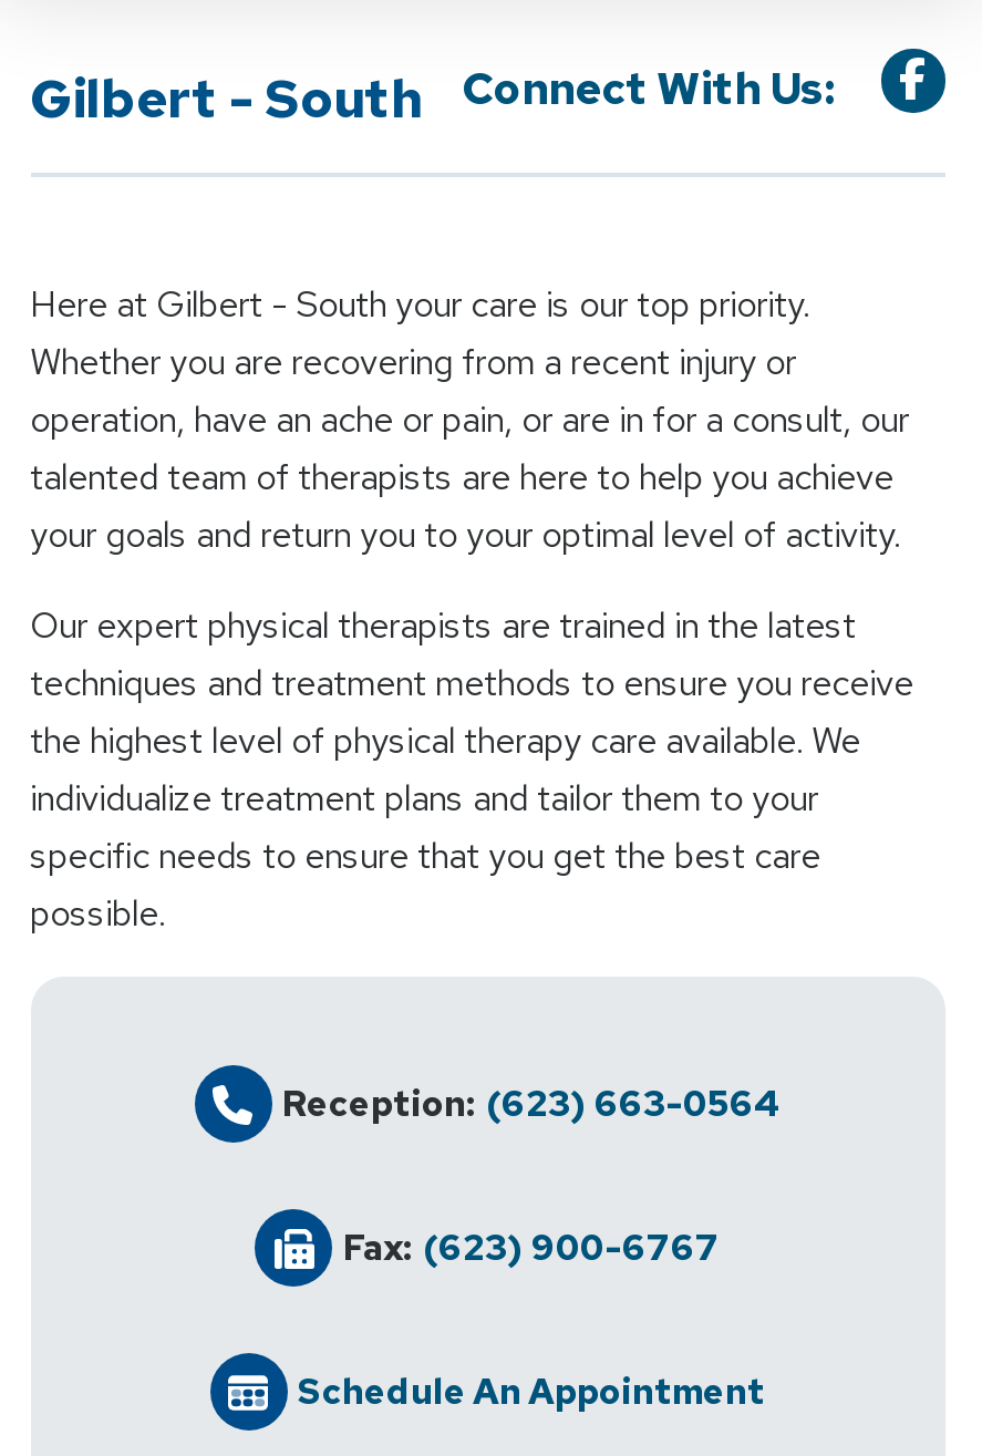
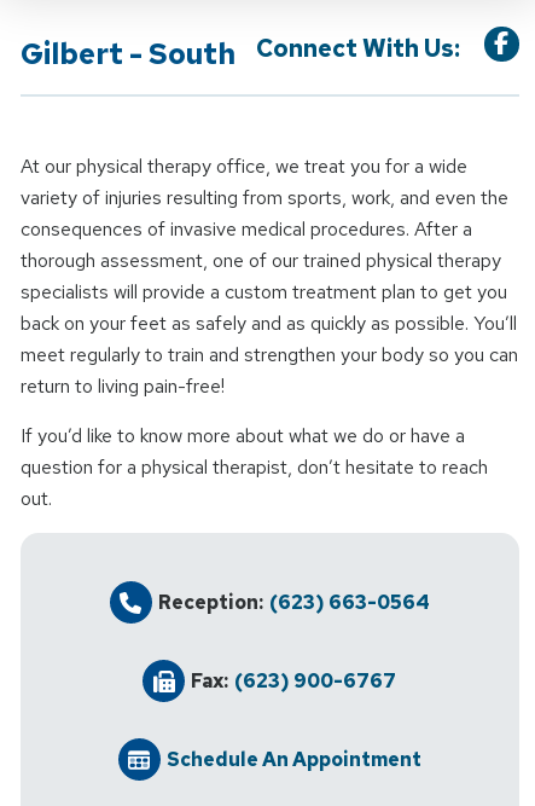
- Here at Gilbert - South your care is our top priority.
- Whether you are recovering from a recent injury or
- operation, have an ache or pain, or are in for a consult, our
- talented team of therapists are here to help you achieve
- your goals and return you to your optimal level of activity.
+ At our physical therapy office, we treat you for a wide
+ variety of injuries resulting from sports, work, and even the
+ consequences of invasive medical procedures. After a
+ thorough assessment, one of our trained physical therapy
+ specialists will provide a custom treatment plan to get you
+ back on your feet as safely and as quickly as possible. You’ll
+ meet regularly to train and strengthen your body so you can
+ return to living pain-free!

- Our expert physical therapists are trained in the latest
- techniques and treatment methods to ensure you receive
- the highest level of physical therapy care available. We
- individualize treatment plans and tailor them to your
- specific needs to ensure that you get the best care
- possible.
+ If you’d like to know more about what we do or have a
+ question for a physical therapist, don’t hesitate to reach
+ out.
